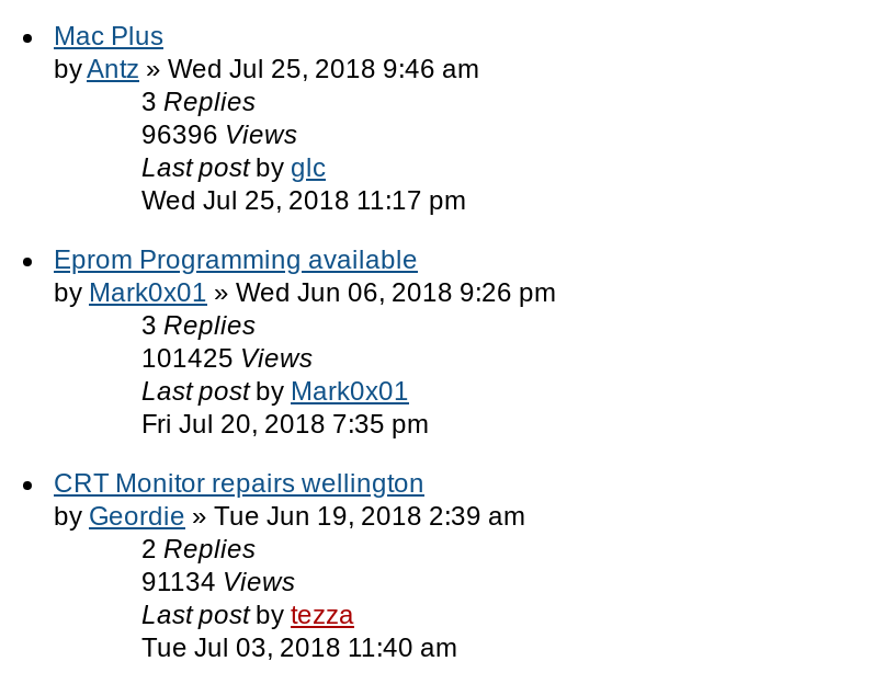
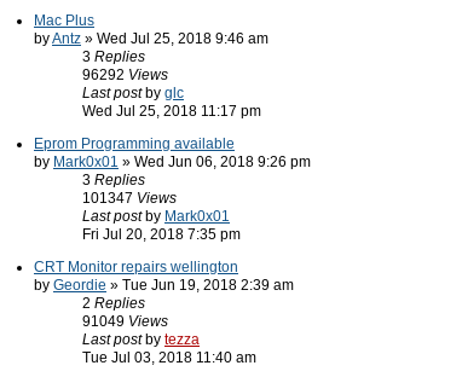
- 96396 Views
+ 96292 Views

- 101425 Views
+ 101347 Views

- 91134 Views
+ 91049 Views
